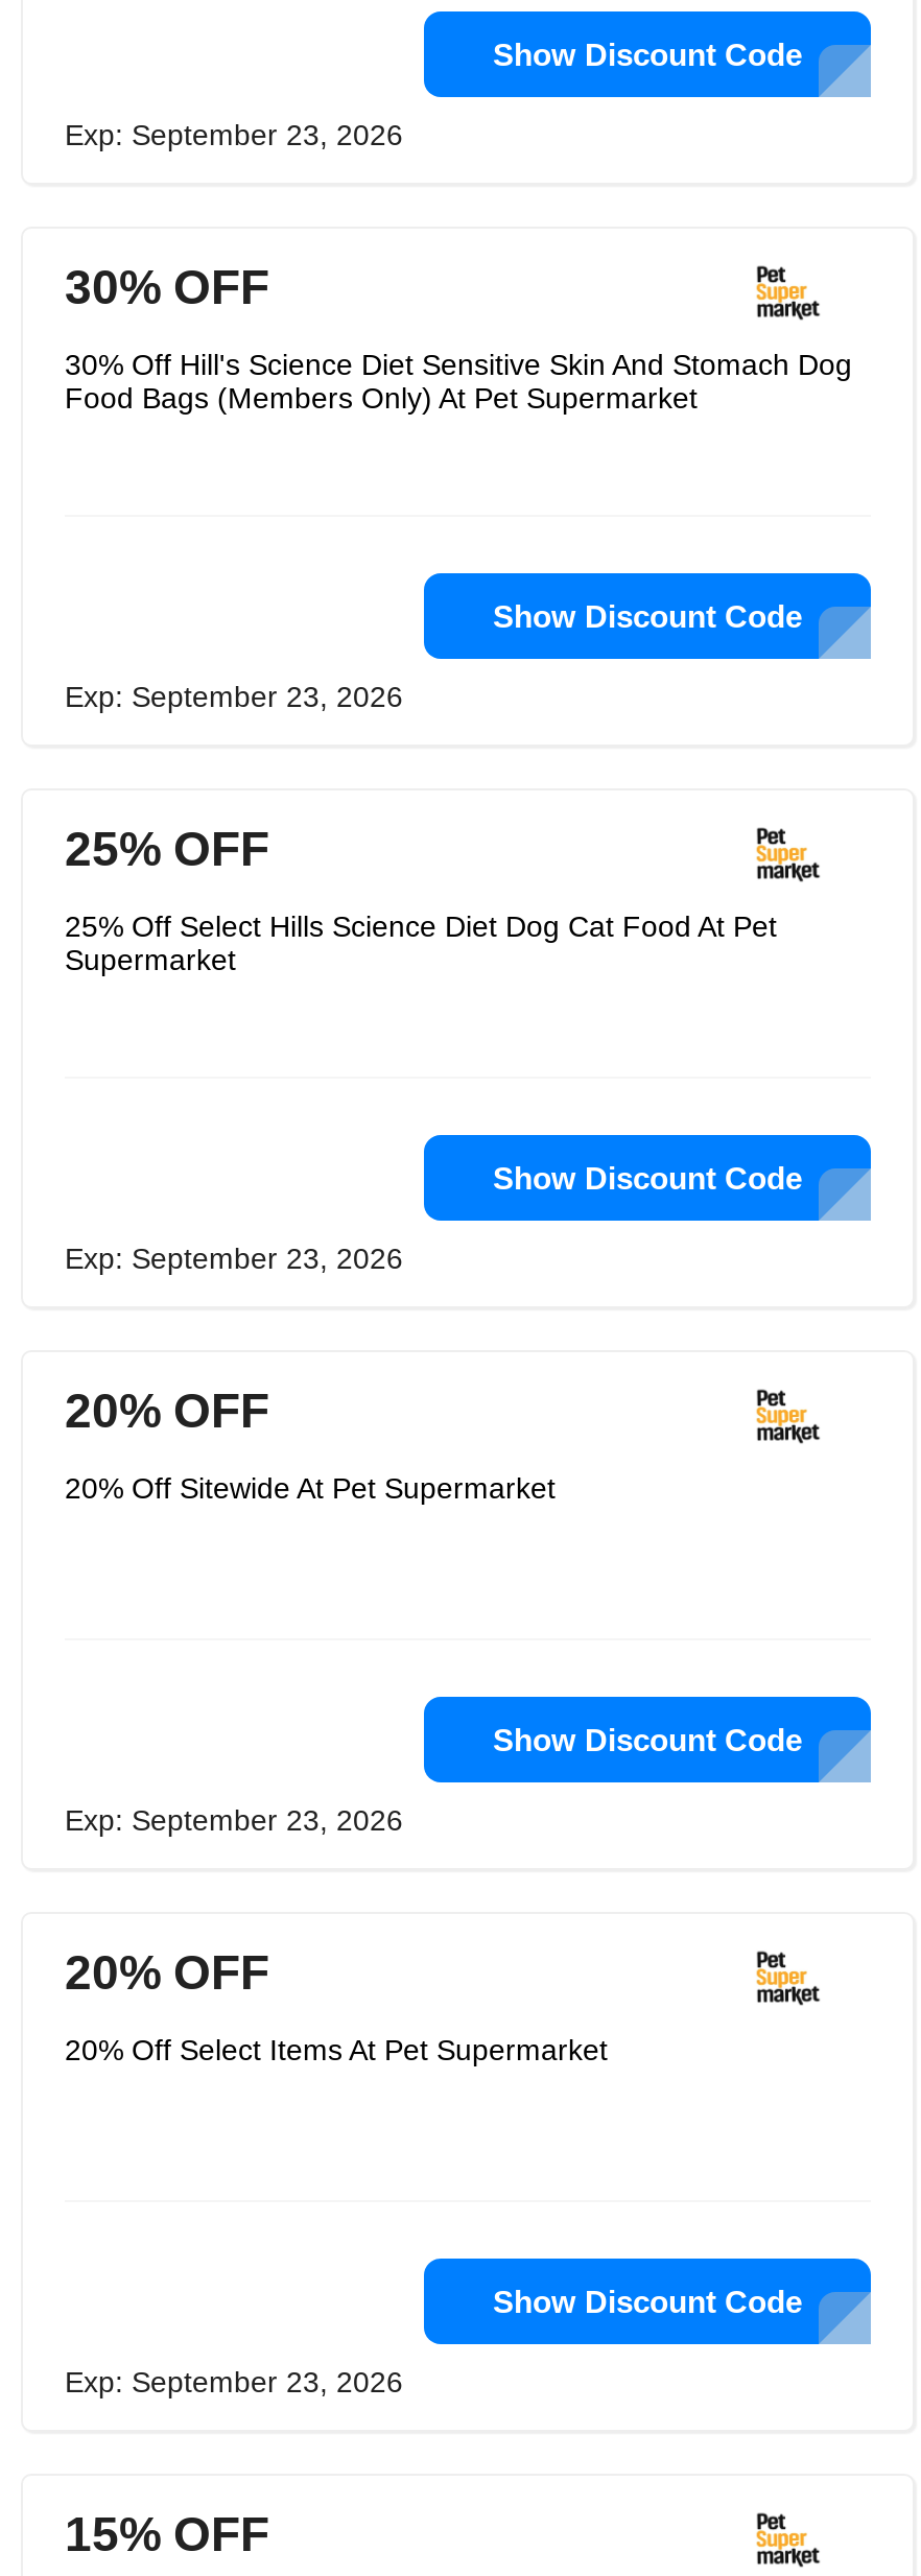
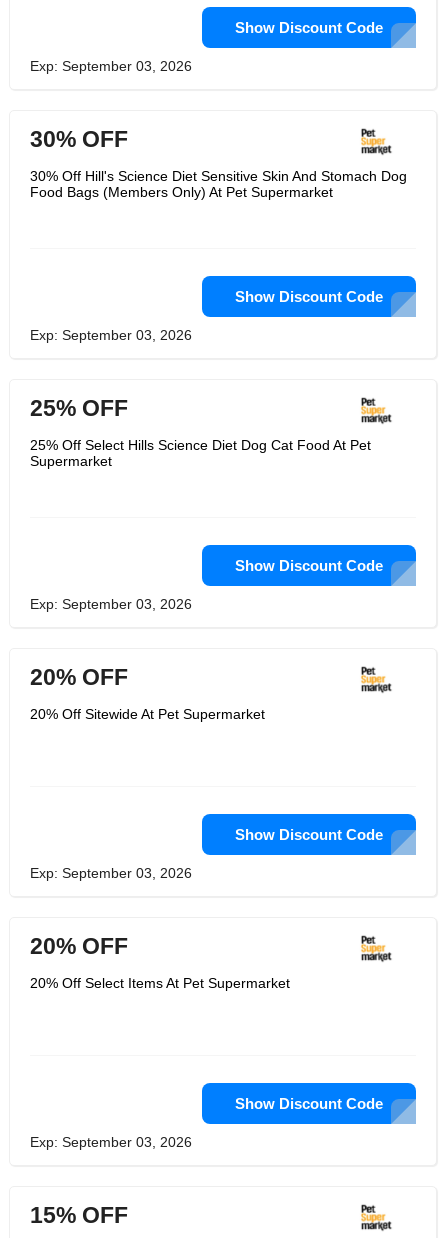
- Exp: September 23, 2026
+ Exp: September 03, 2026

- Exp: September 23, 2026
+ Exp: September 03, 2026

- Exp: September 23, 2026
+ Exp: September 03, 2026

- Exp: September 23, 2026
+ Exp: September 03, 2026

- Exp: September 23, 2026
+ Exp: September 03, 2026
